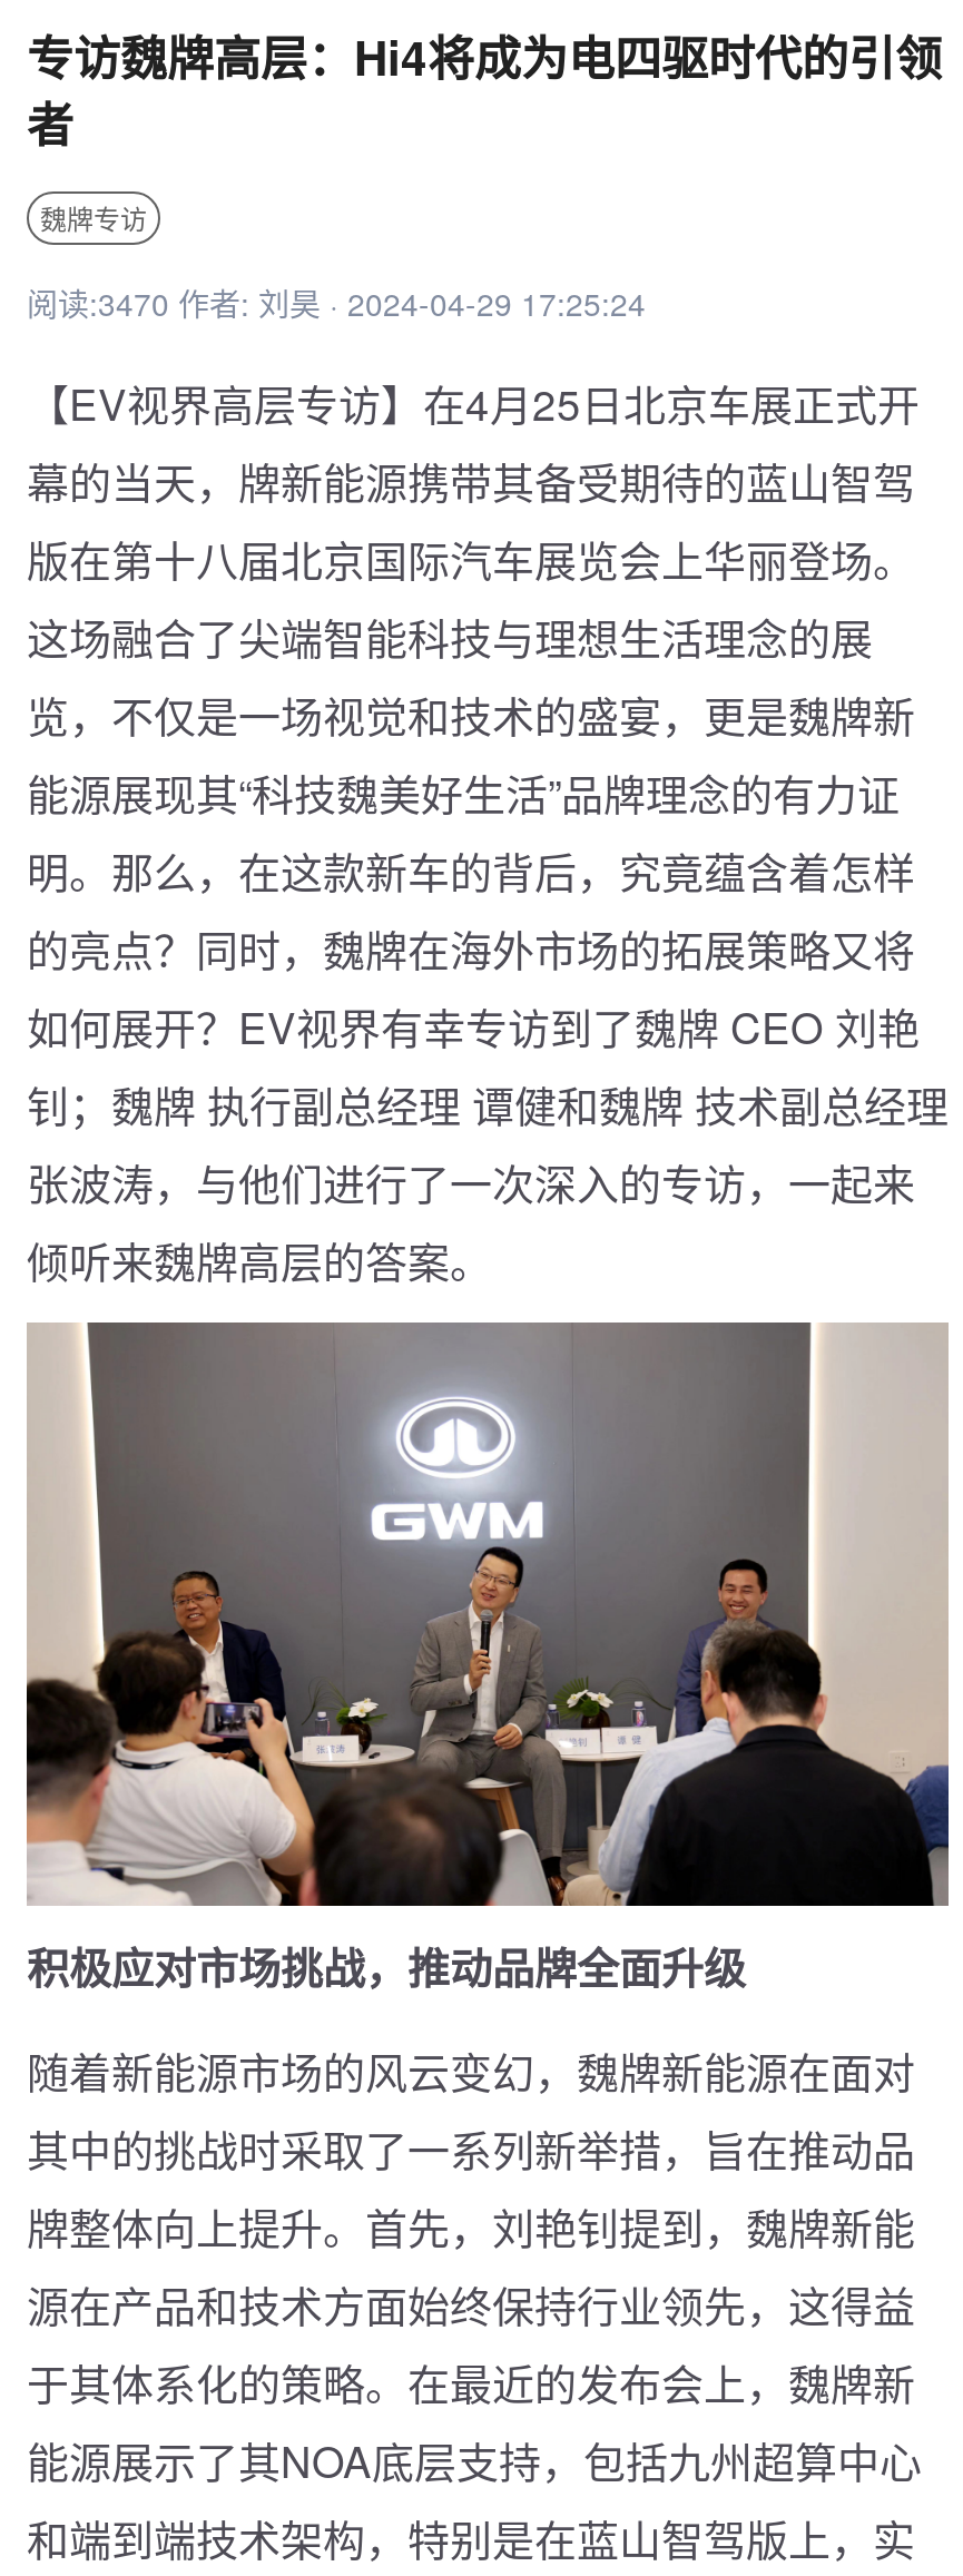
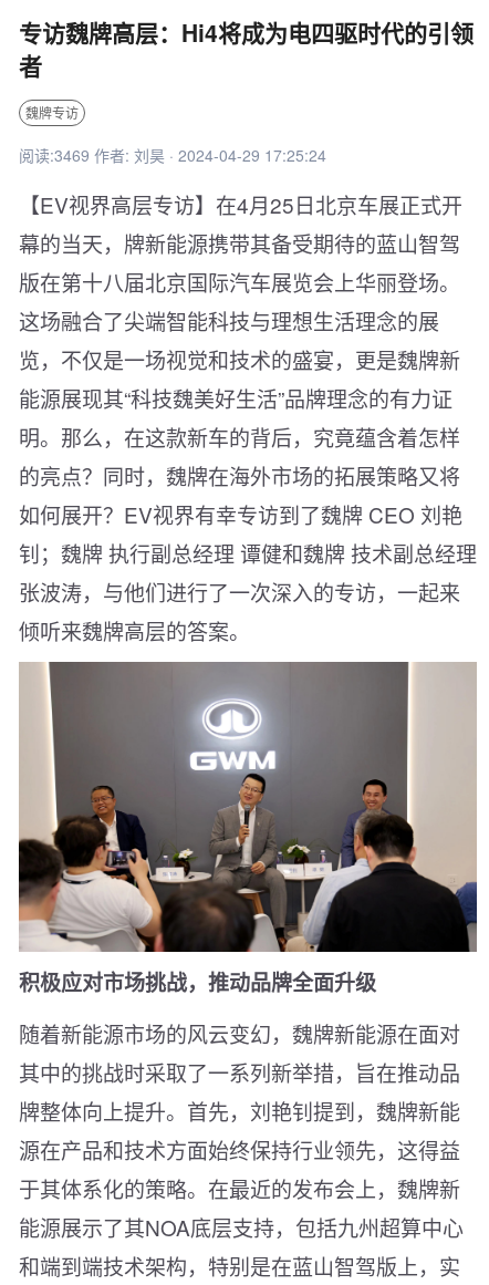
- 阅读:3470 作者: 刘昊 · 2024-04-29 17:25:24
+ 阅读:3469 作者: 刘昊 · 2024-04-29 17:25:24
